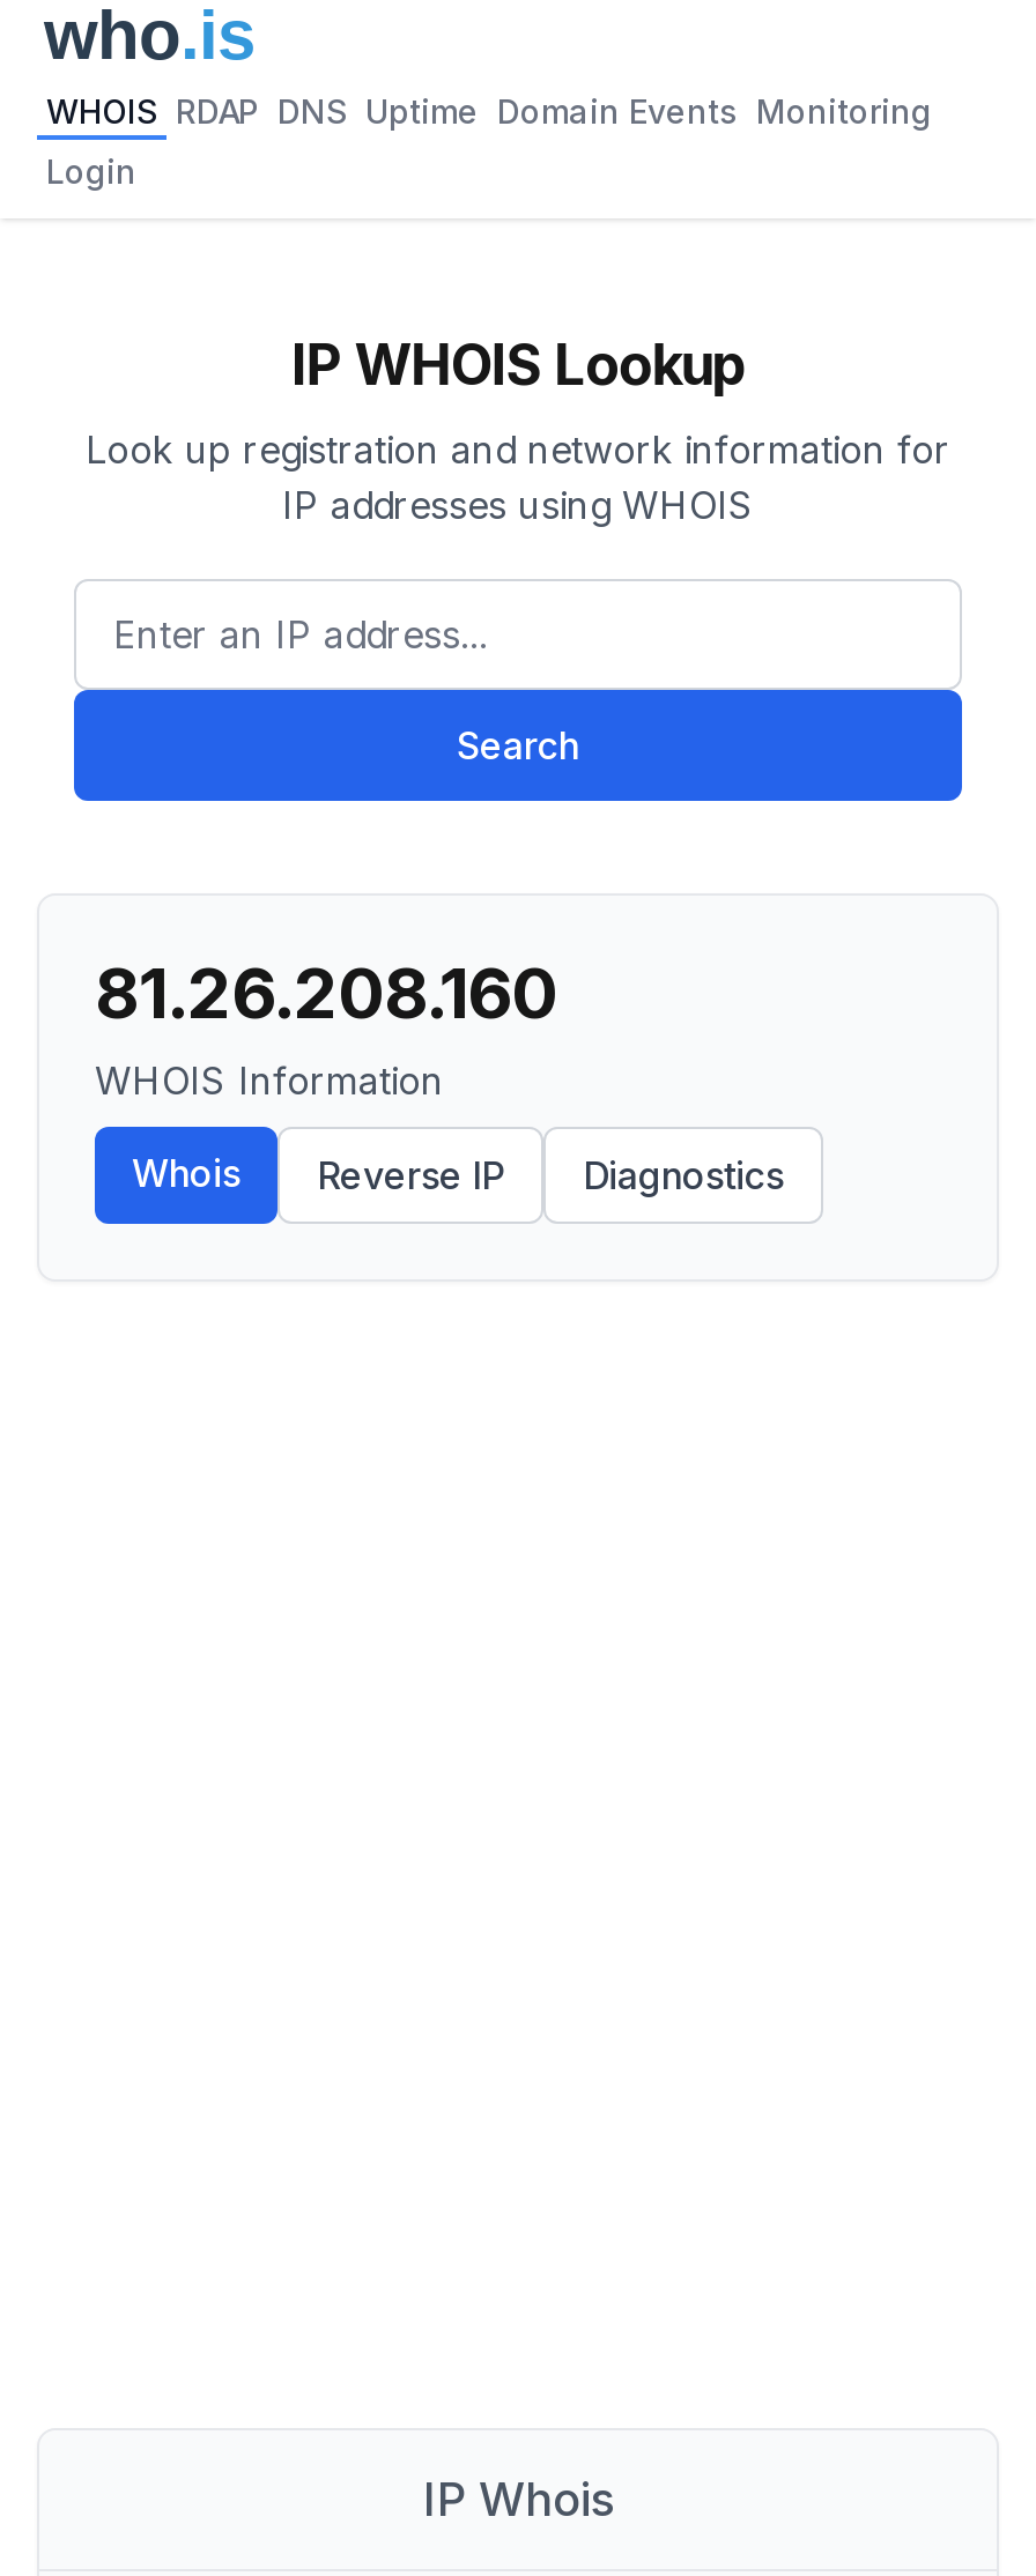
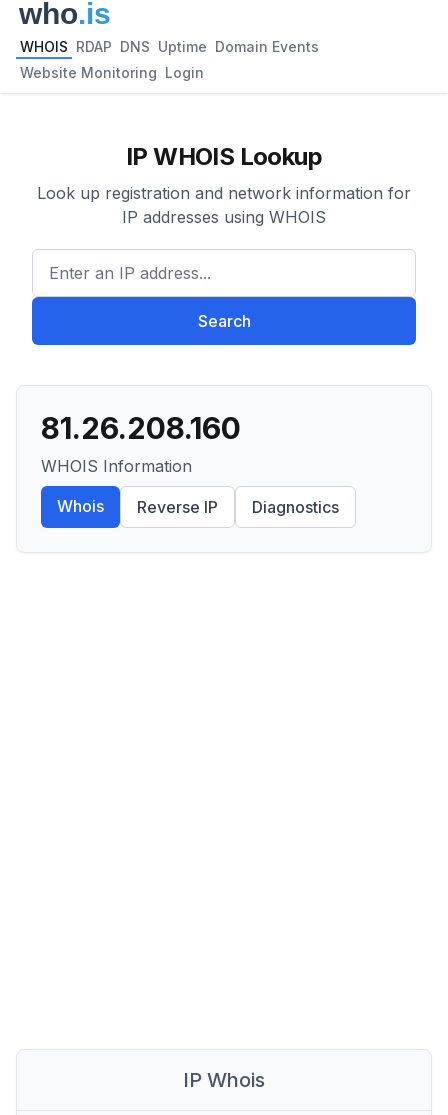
- WHOIS RDAP DNS Uptime Domain Events Monitoring
+ WHOIS RDAP DNS Uptime Domain Events

- Login
+ Website Monitoring Login
